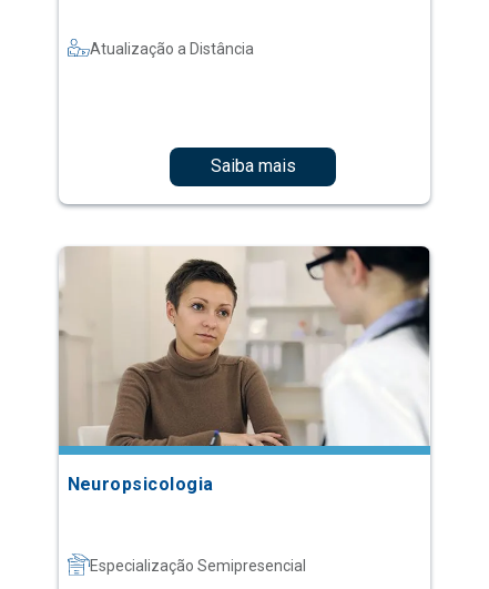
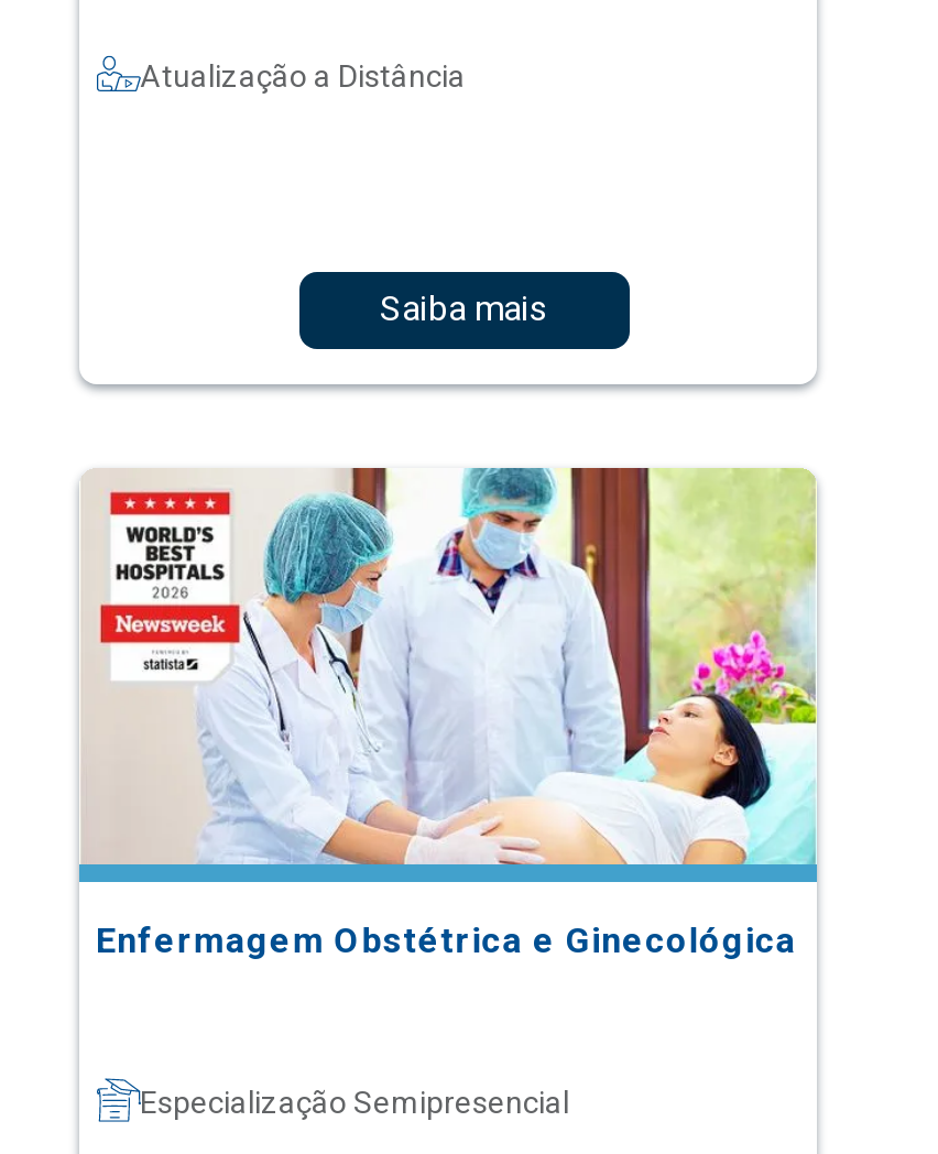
- [image]
- Neuropsicologia
+ [image]
+ Enfermagem Obstétrica e Ginecológica
